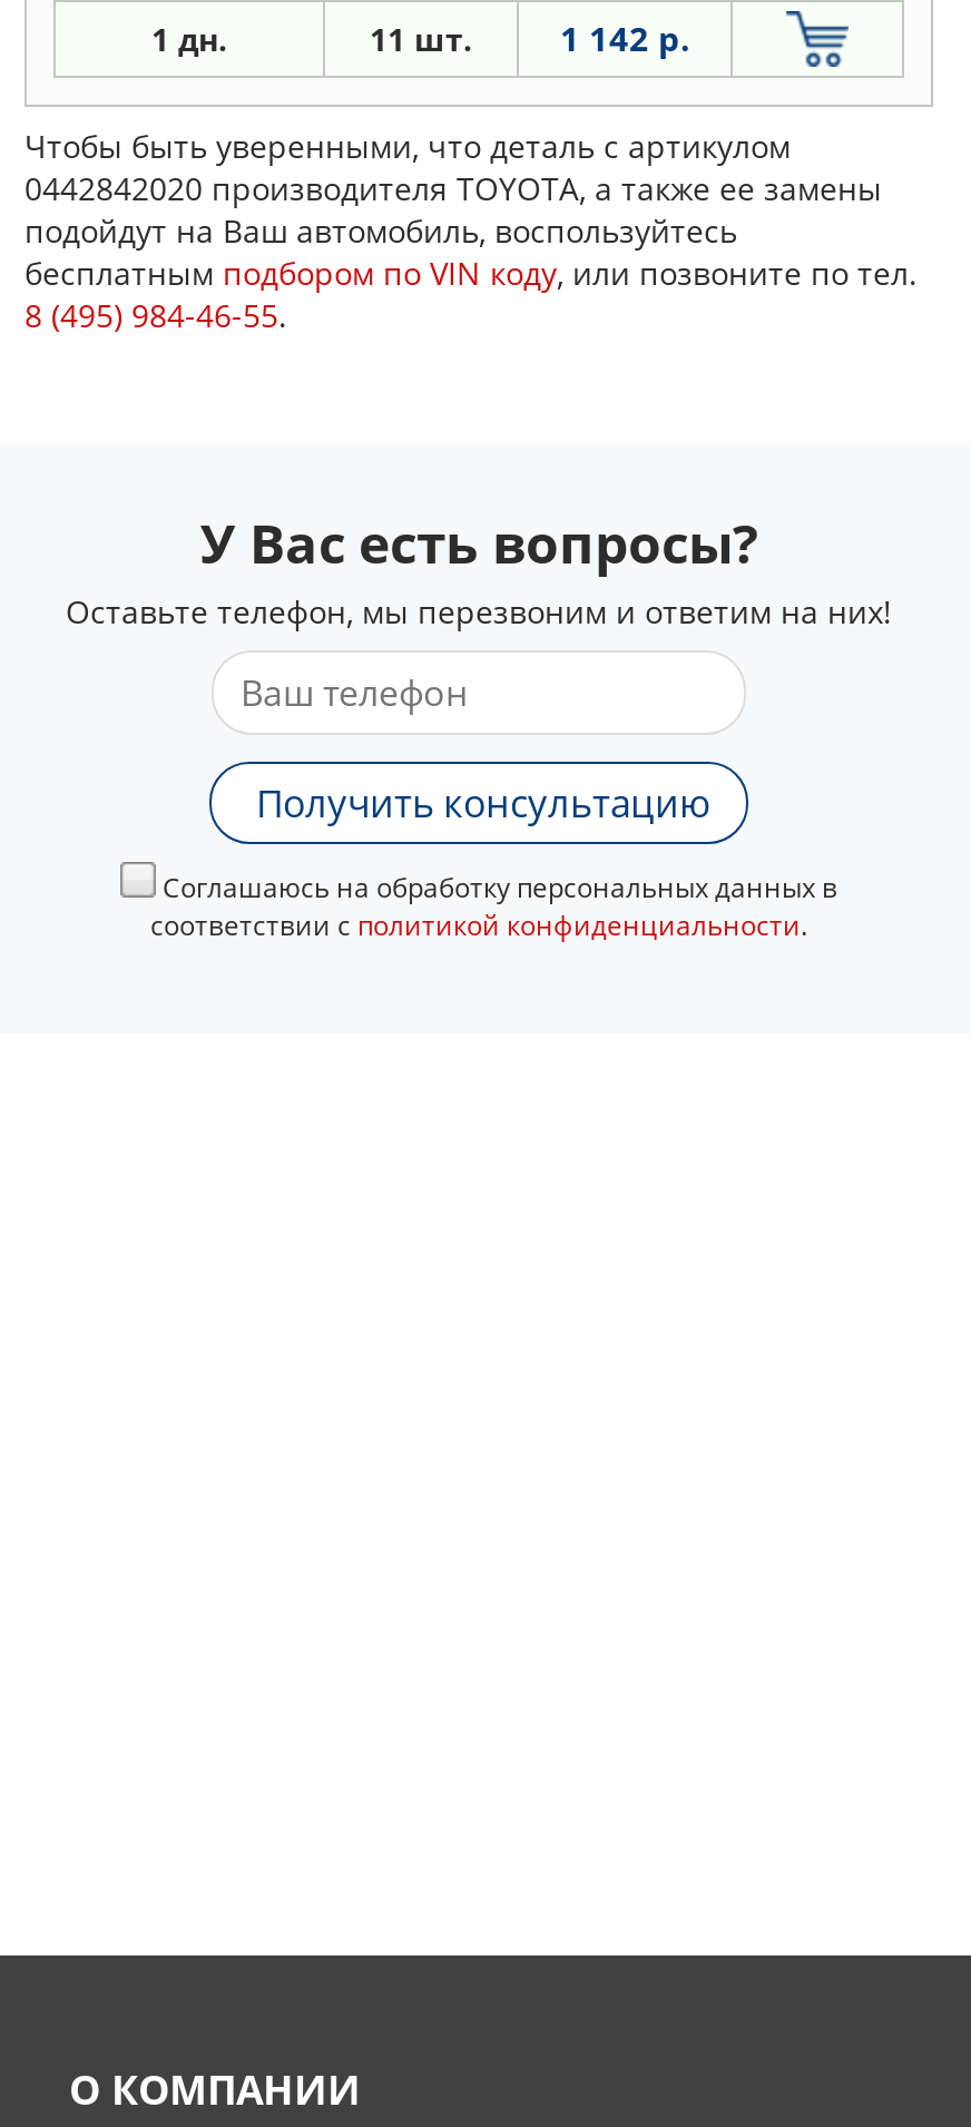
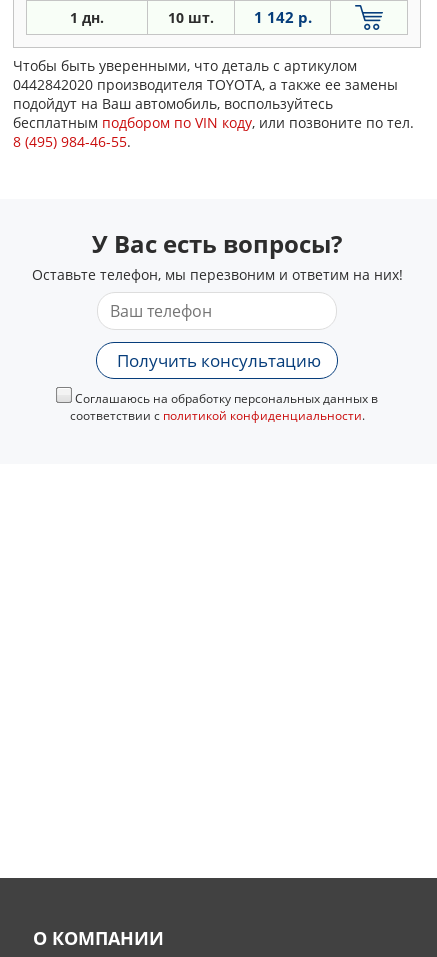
- 11 шт.
+ 10 шт.
